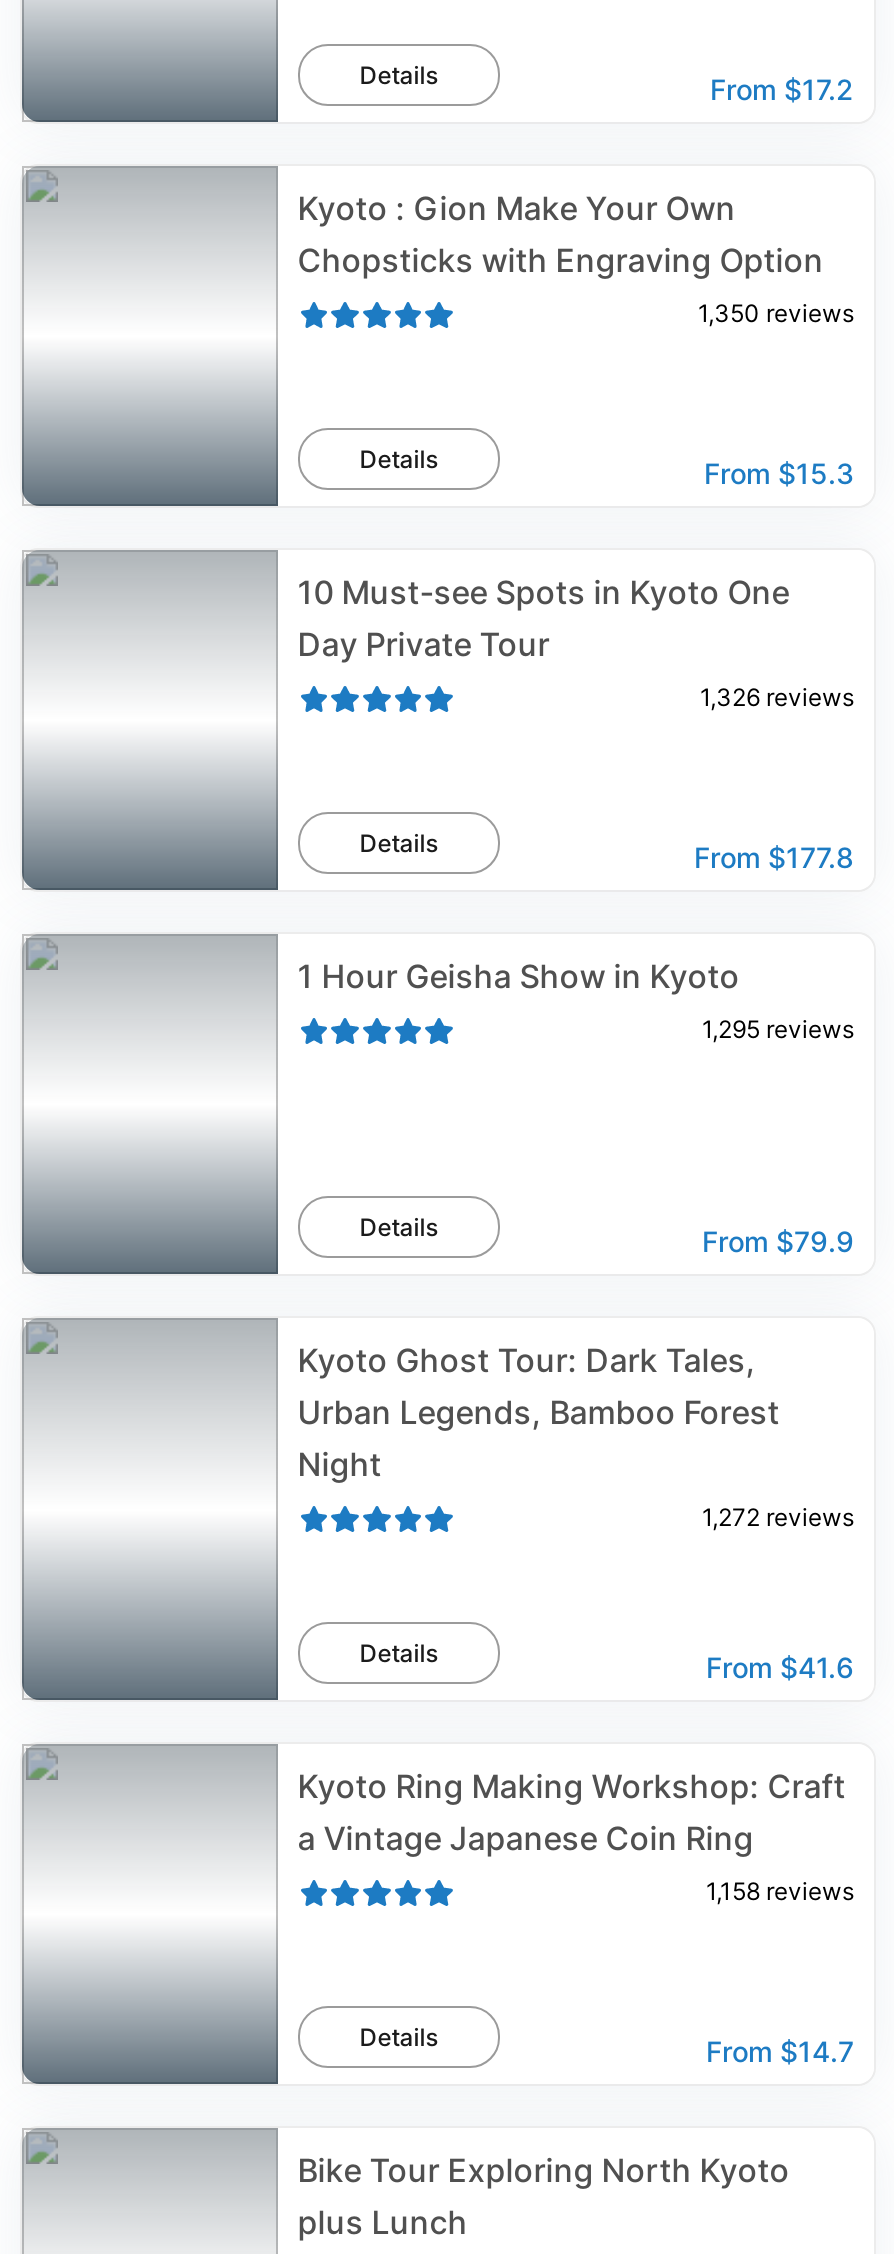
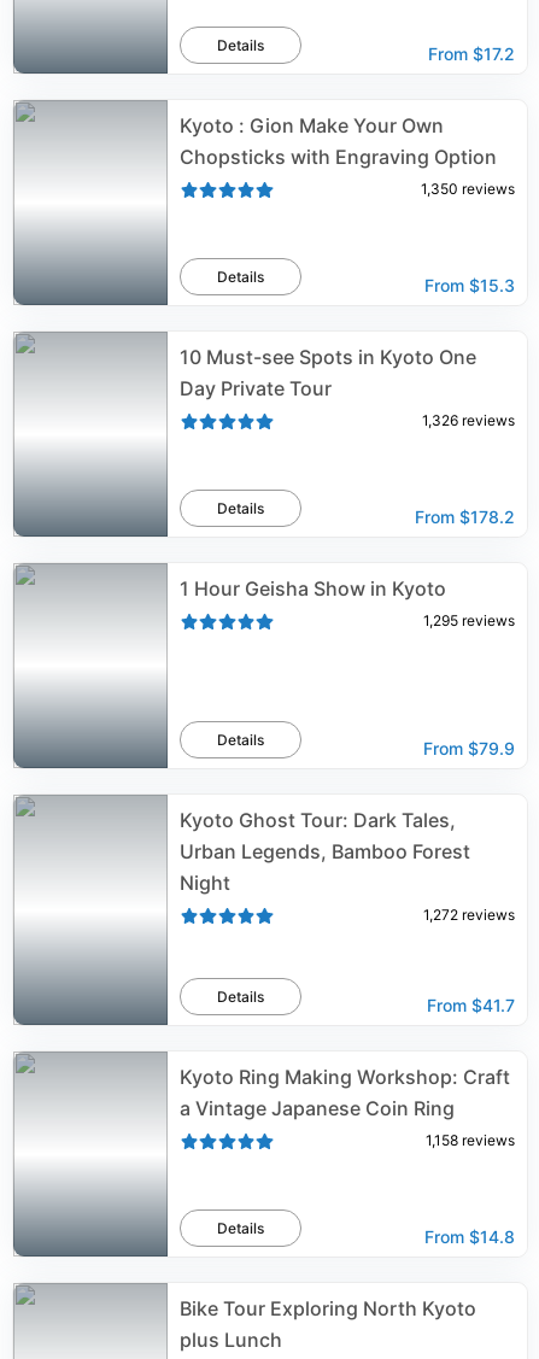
- From $177.8
+ From $178.2

- From $41.6
+ From $41.7

- From $14.7
+ From $14.8
